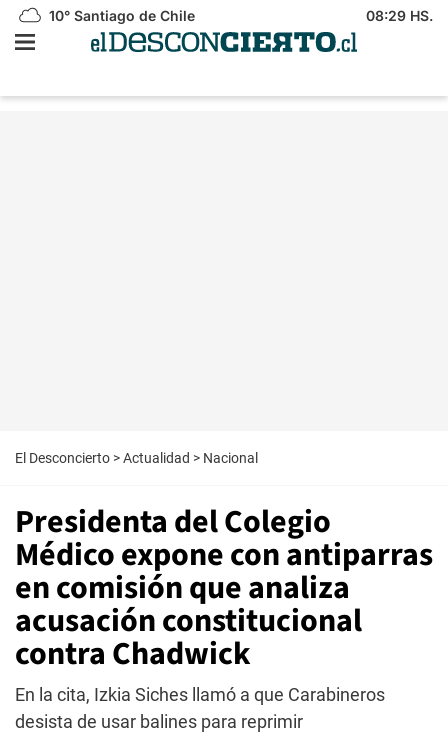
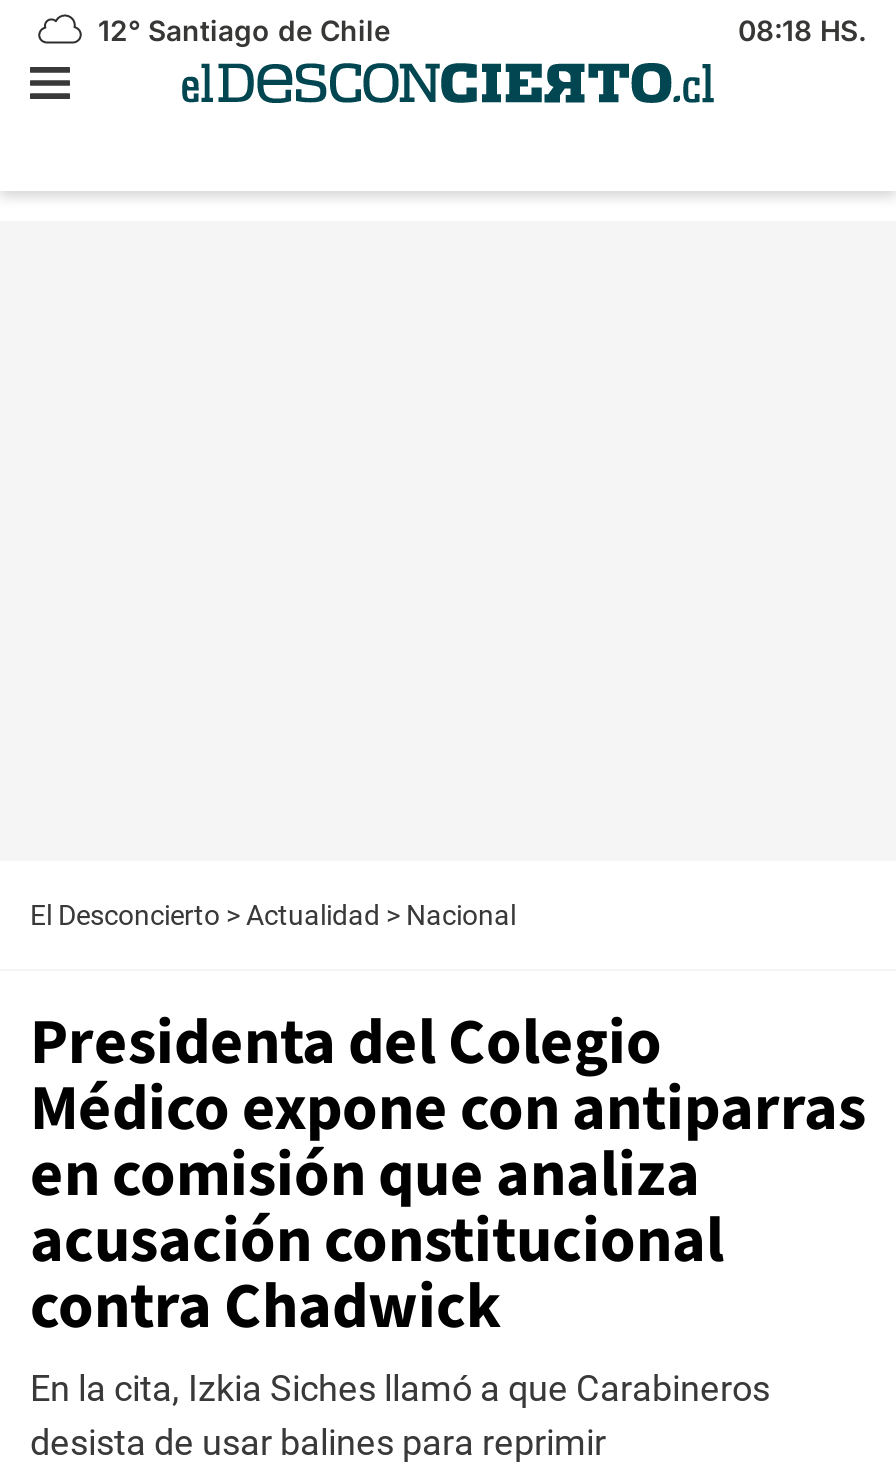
- 10° Santiago de Chile
+ 12° Santiago de Chile

- 08:29 HS.
+ 08:18 HS.
